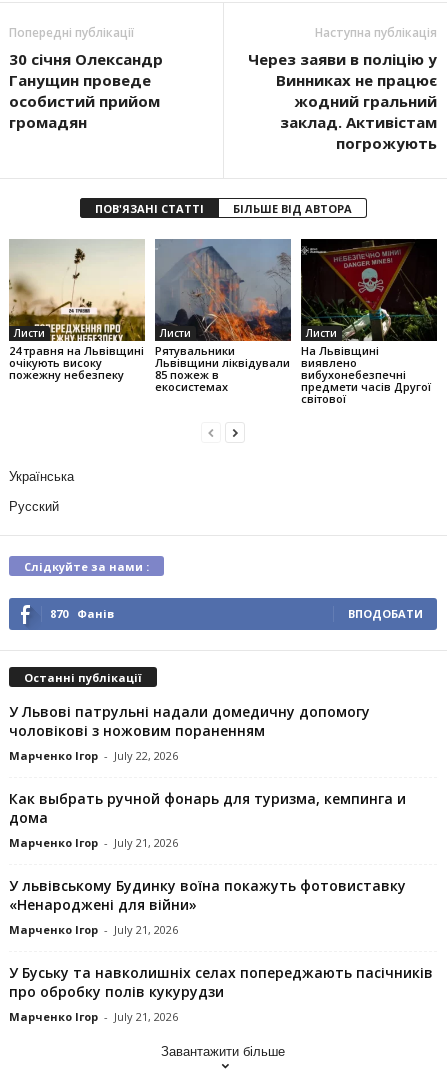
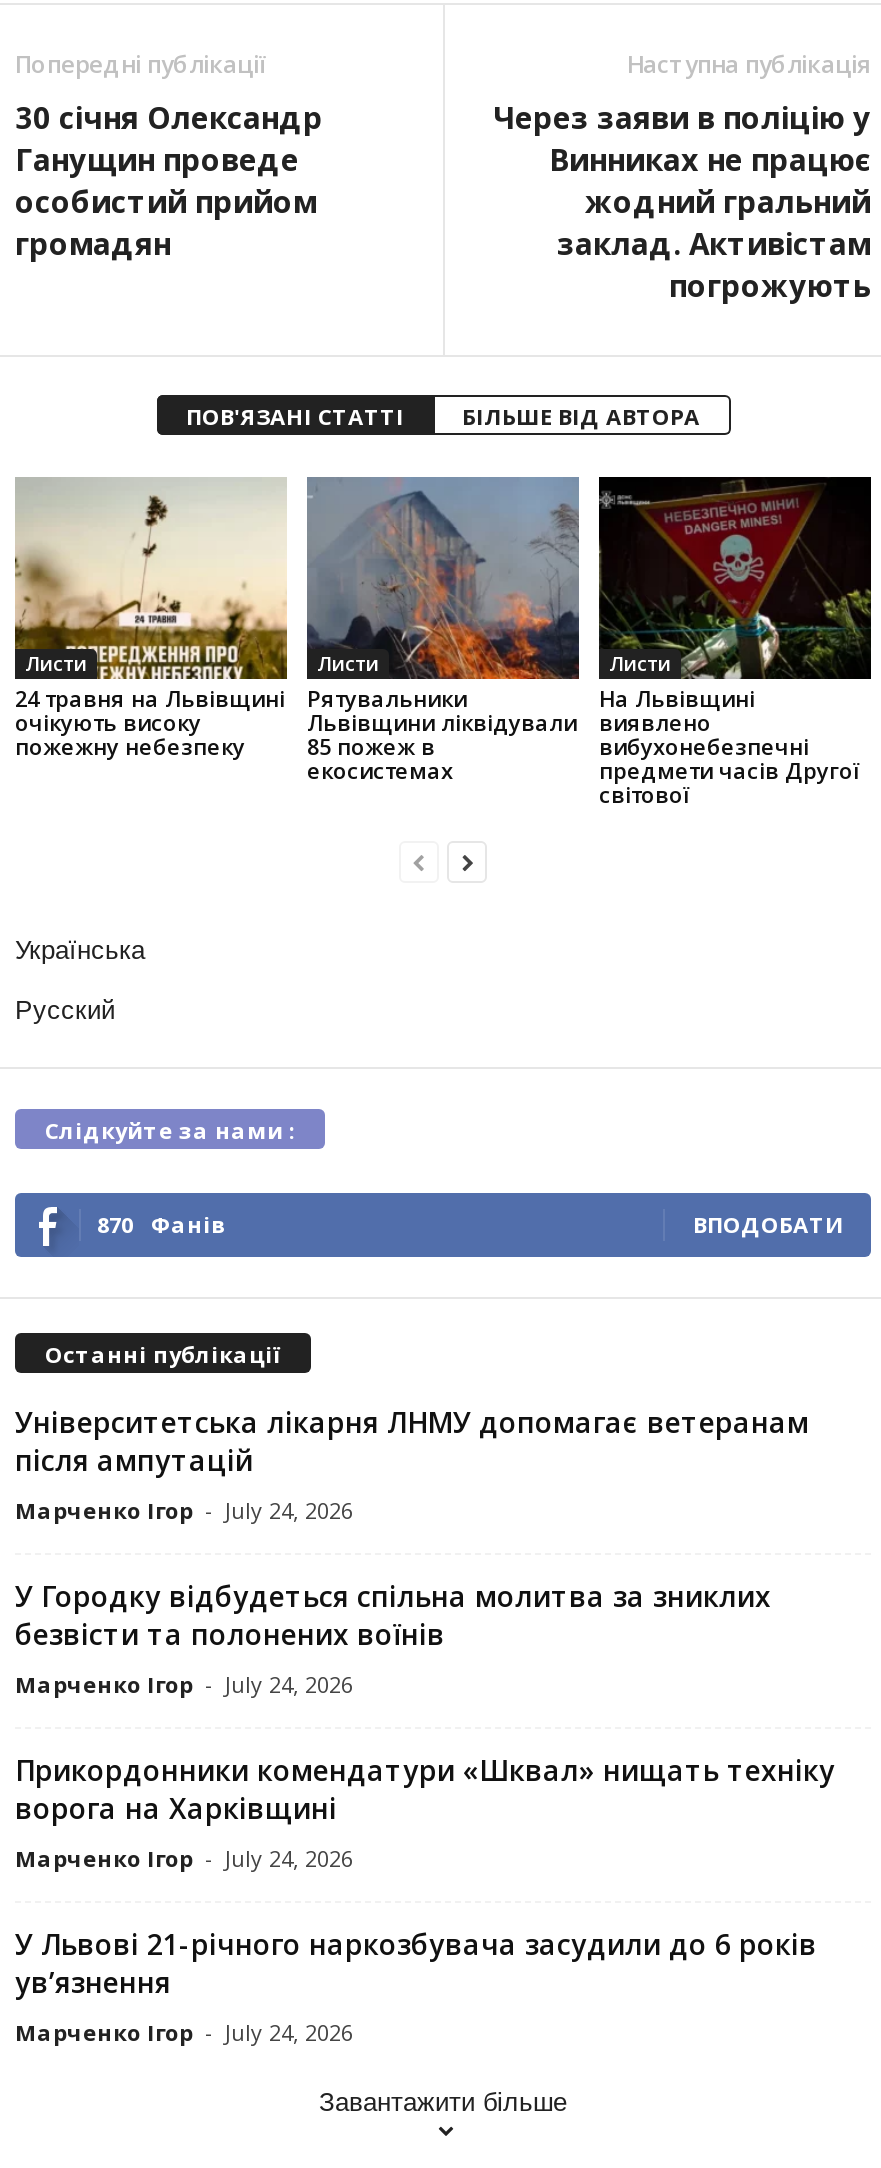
- У Львові патрульні надали домедичну допомогу
- чоловікові з ножовим пораненням
- Марченко Ігор - July 22, 2026
+ Університетська лікарня ЛНМУ допомагає ветеранам
+ після ампутацій
+ Марченко Ігор - July 24, 2026

- Как выбрать ручной фонарь для туризма, кемпинга и
- дома
- Марченко Ігор - July 21, 2026
+ У Городку відбудеться спільна молитва за зниклих
+ безвісти та полонених воїнів
+ Марченко Ігор - July 24, 2026

- У львівському Будинку воїна покажуть фотовиставку
- «Ненароджені для війни»
- Марченко Ігор - July 21, 2026
+ Прикордонники комендатури «Шквал» нищать техніку
+ ворога на Харківщині
+ Марченко Ігор - July 24, 2026

- У Буську та навколишніх селах попереджають пасічників
- про обробку полів кукурудзи
- Марченко Ігор - July 21, 2026
+ У Львові 21-річного наркозбувача засудили до 6 років
+ ув’язнення
+ Марченко Ігор - July 24, 2026
